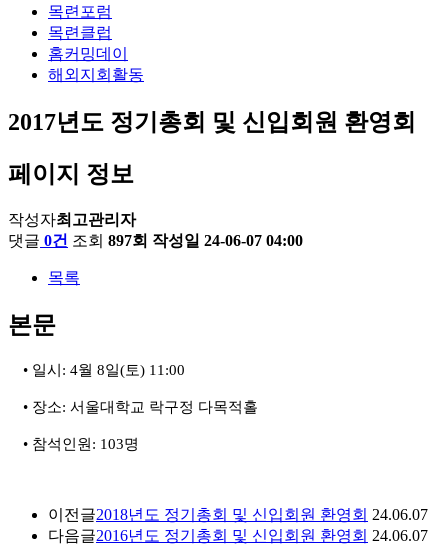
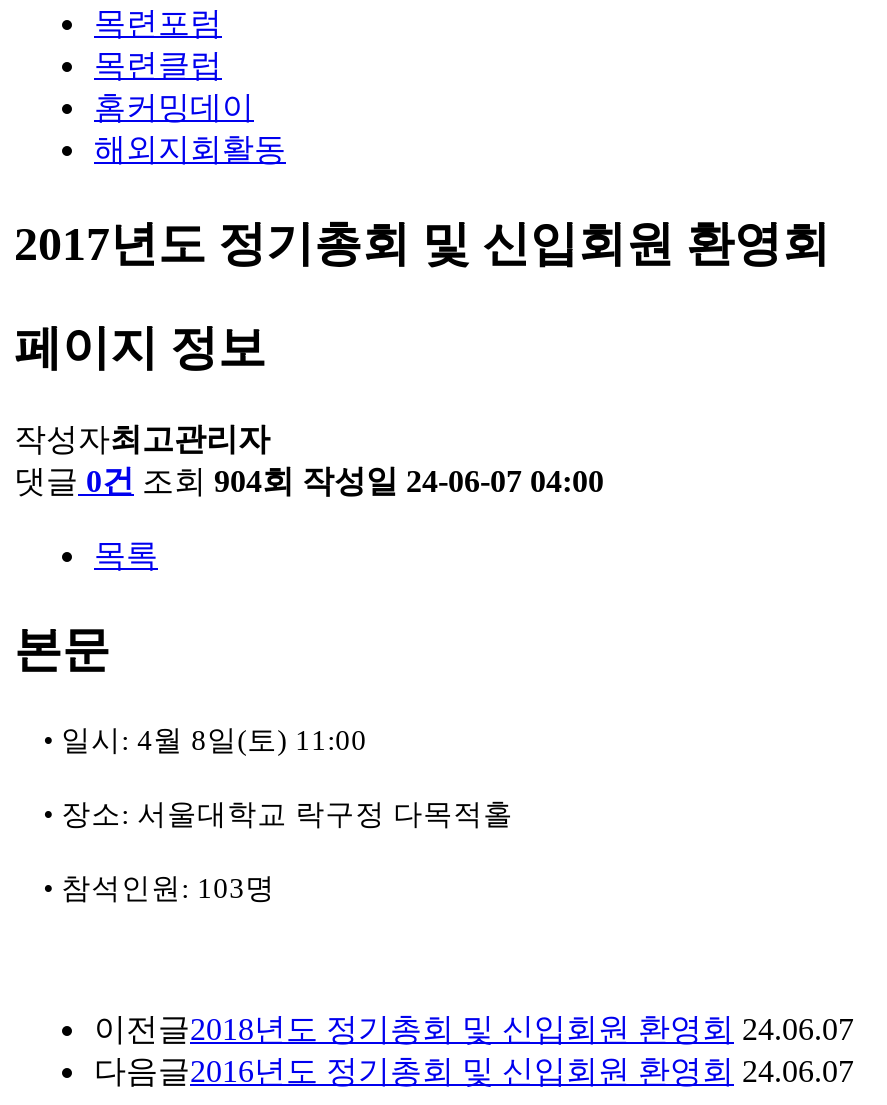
- 댓글 0건 조회 897회 작성일 24-06-07 04:00
+ 댓글 0건 조회 904회 작성일 24-06-07 04:00
